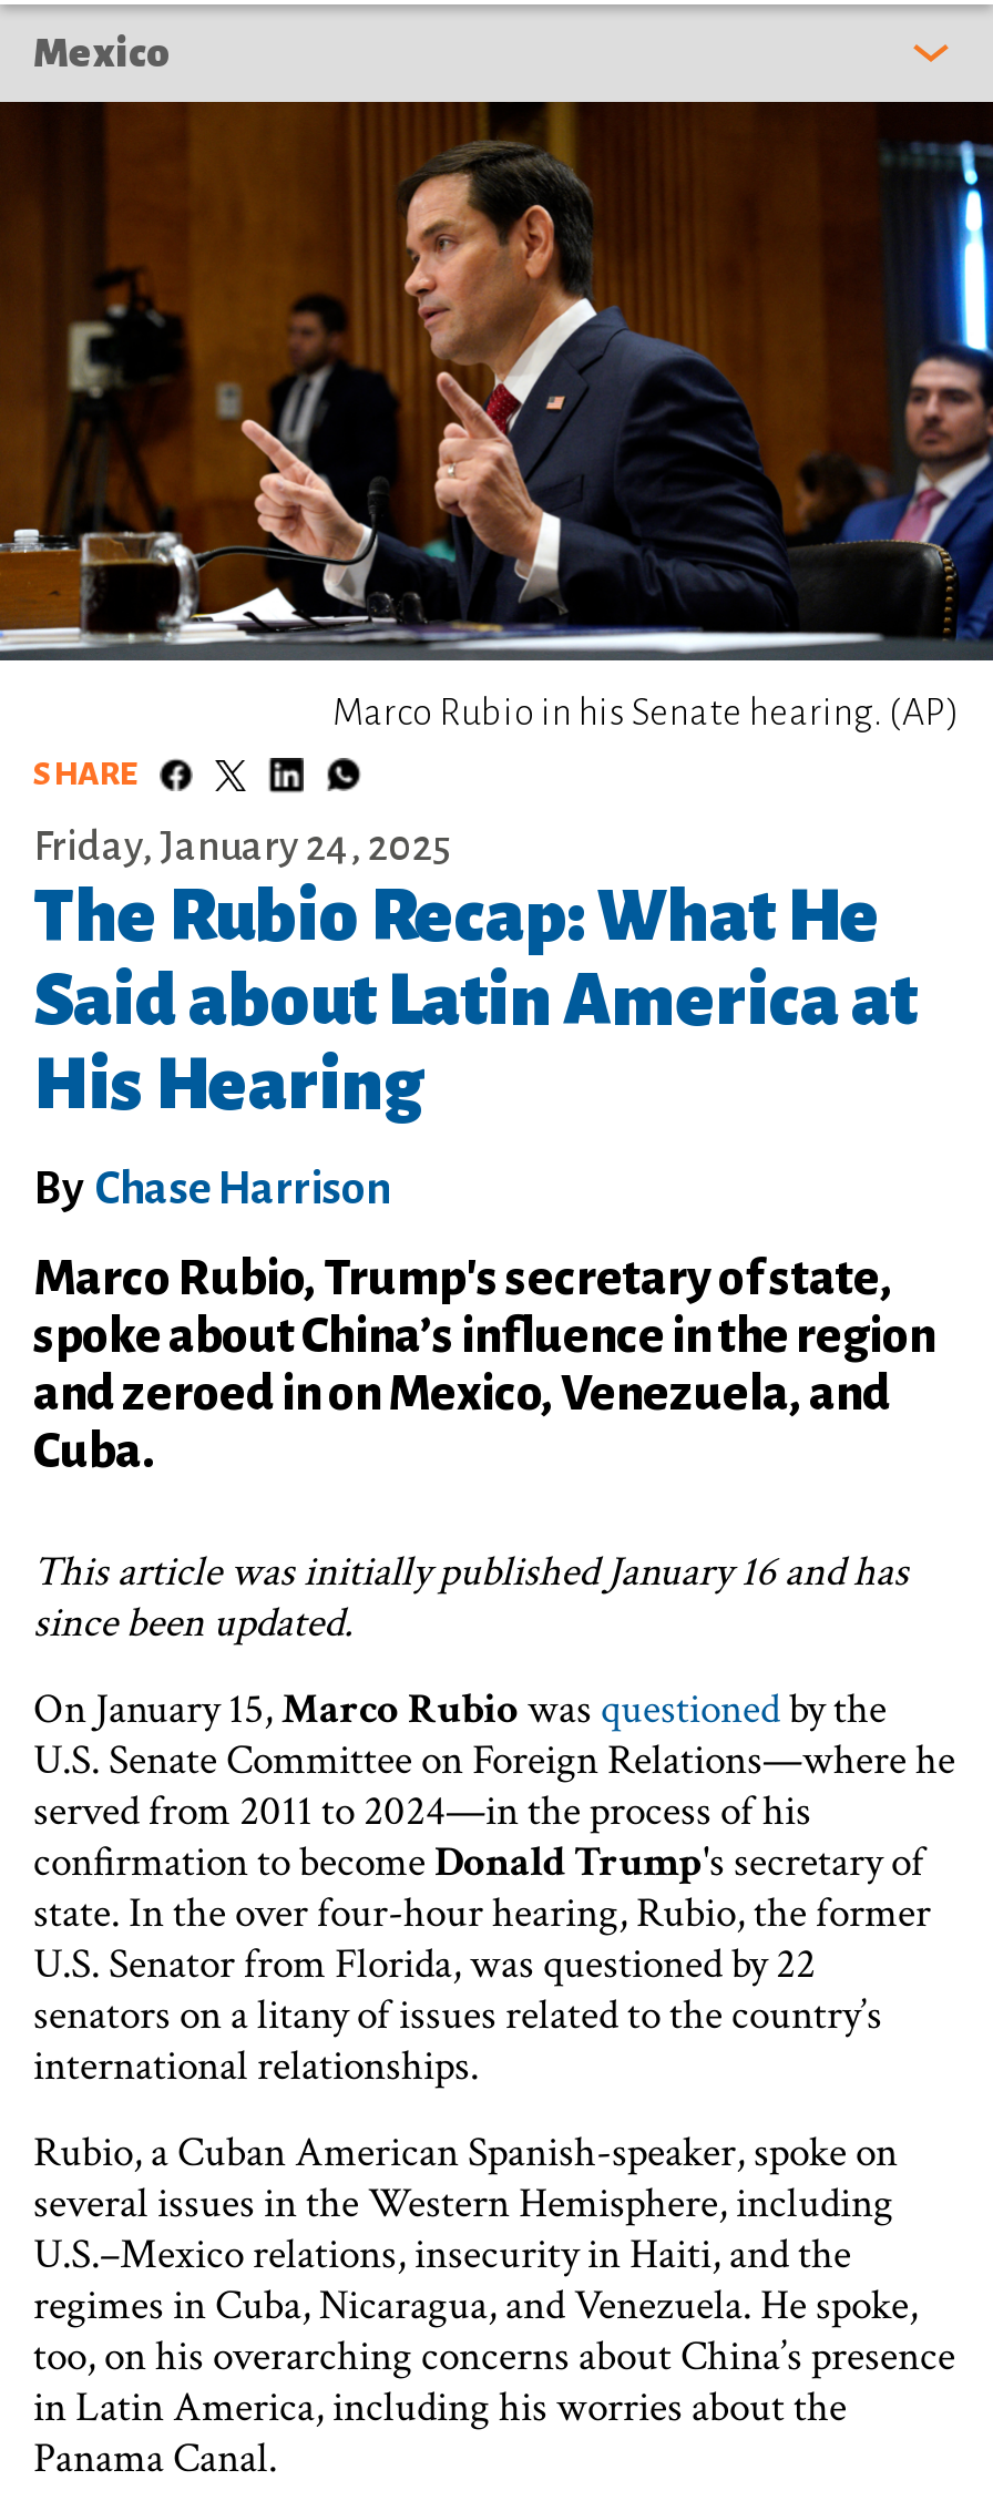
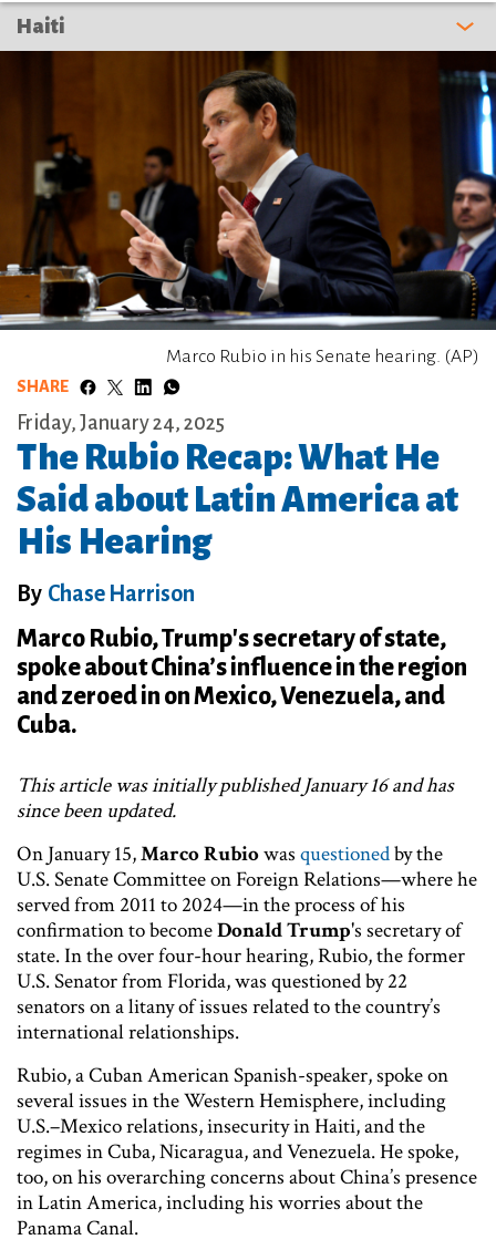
- Mexico
+ Haiti
